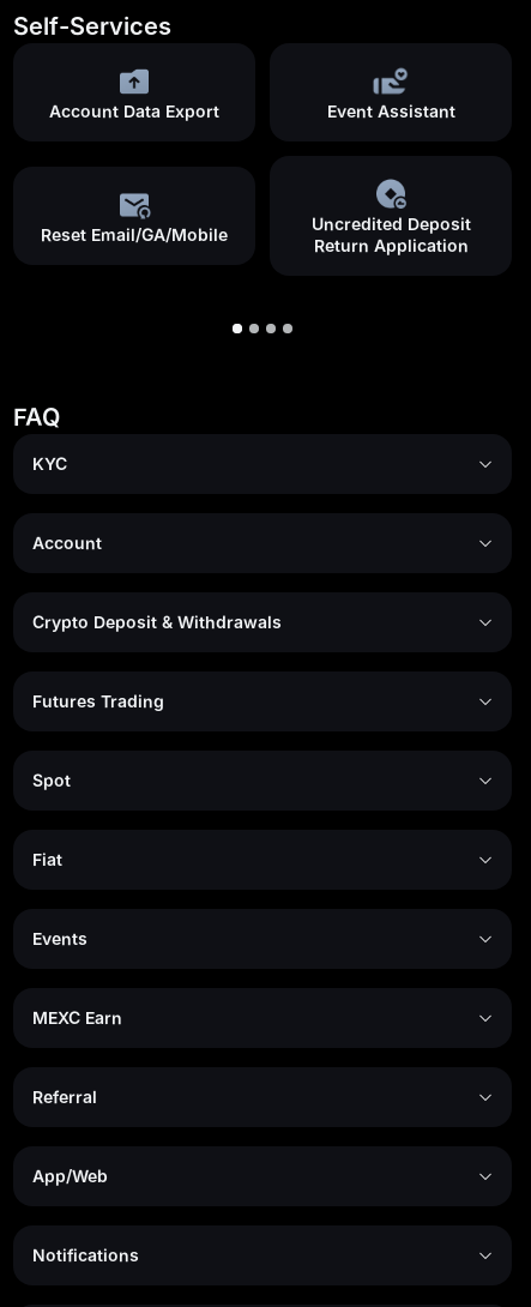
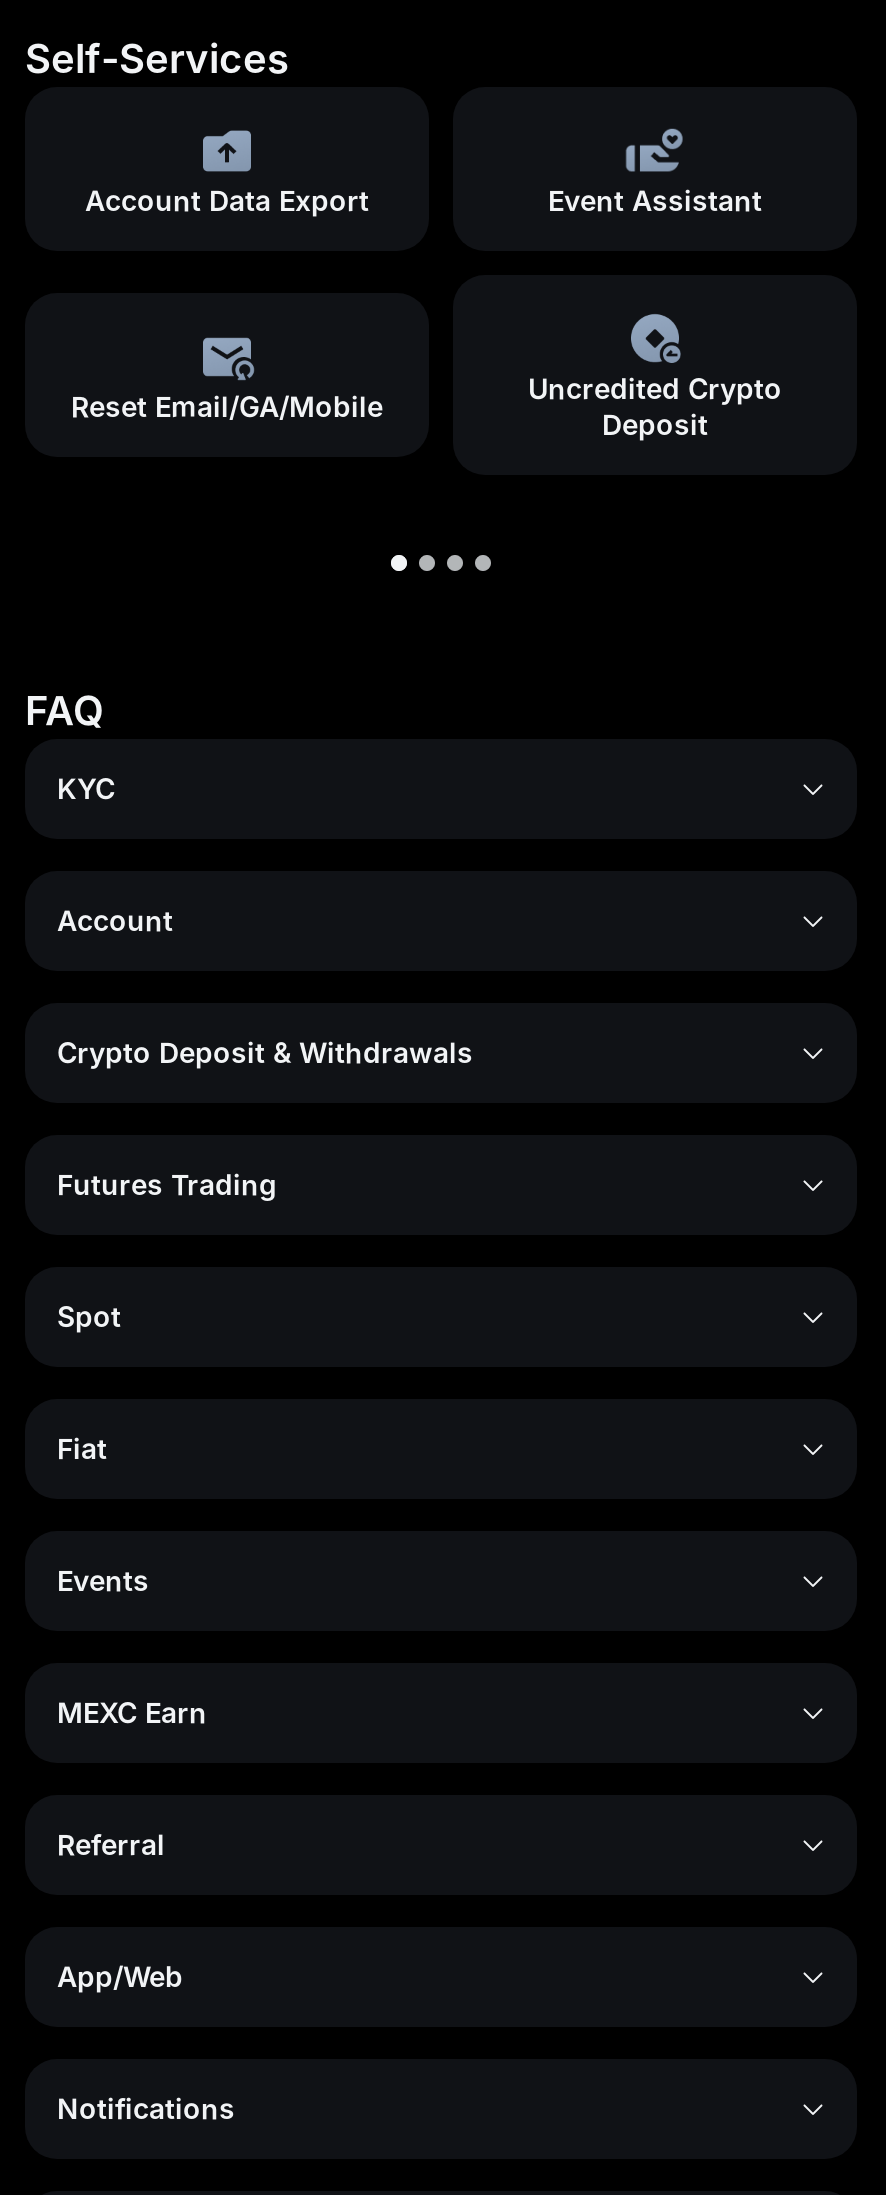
- Uncredited Deposit
- Return Application
+ Uncredited Crypto
+ Deposit
